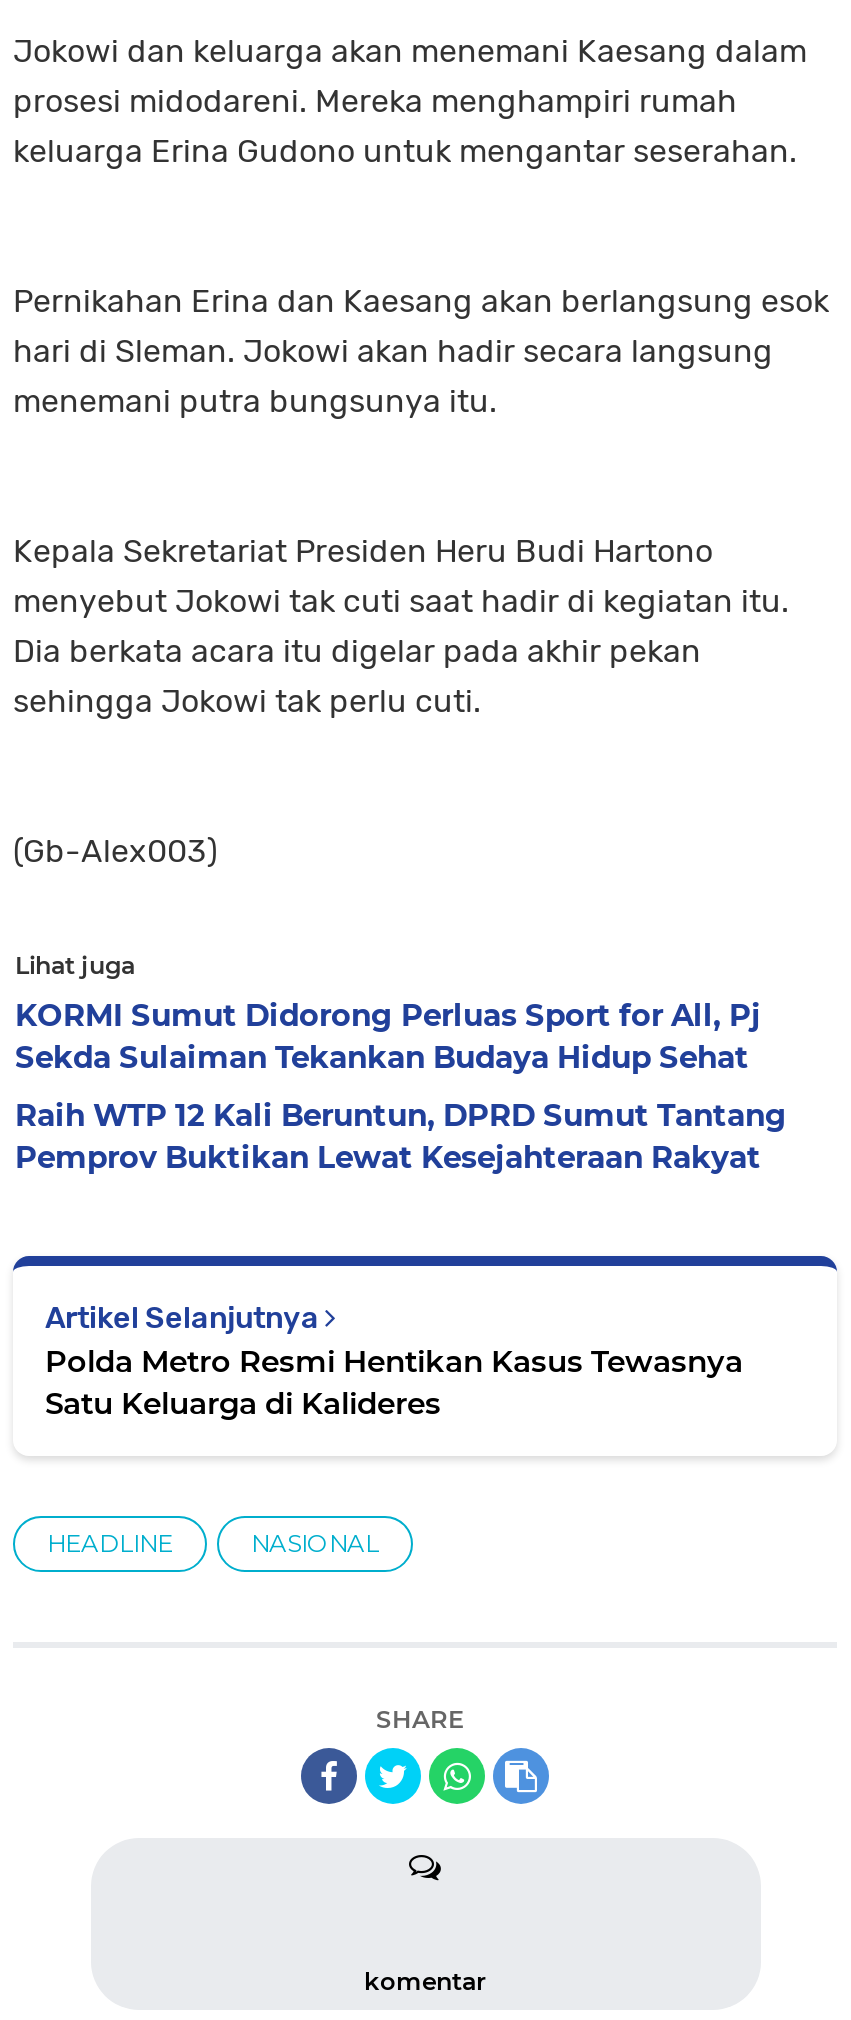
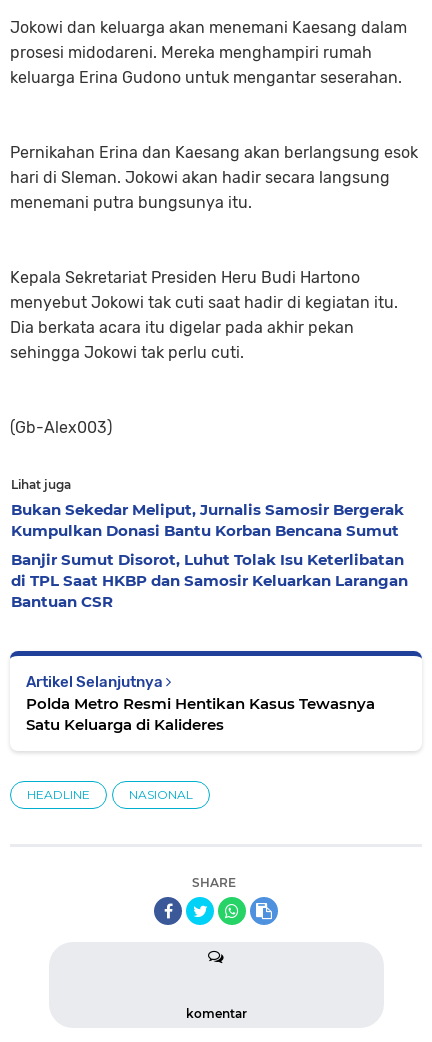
- KORMI Sumut Didorong Perluas Sport for All, Pj
- Sekda Sulaiman Tekankan Budaya Hidup Sehat
+ Bukan Sekedar Meliput, Jurnalis Samosir Bergerak
+ Kumpulkan Donasi Bantu Korban Bencana Sumut

- Raih WTP 12 Kali Beruntun, DPRD Sumut Tantang
- Pemprov Buktikan Lewat Kesejahteraan Rakyat
+ Banjir Sumut Disorot, Luhut Tolak Isu Keterlibatan
+ di TPL Saat HKBP dan Samosir Keluarkan Larangan
+ Bantuan CSR
